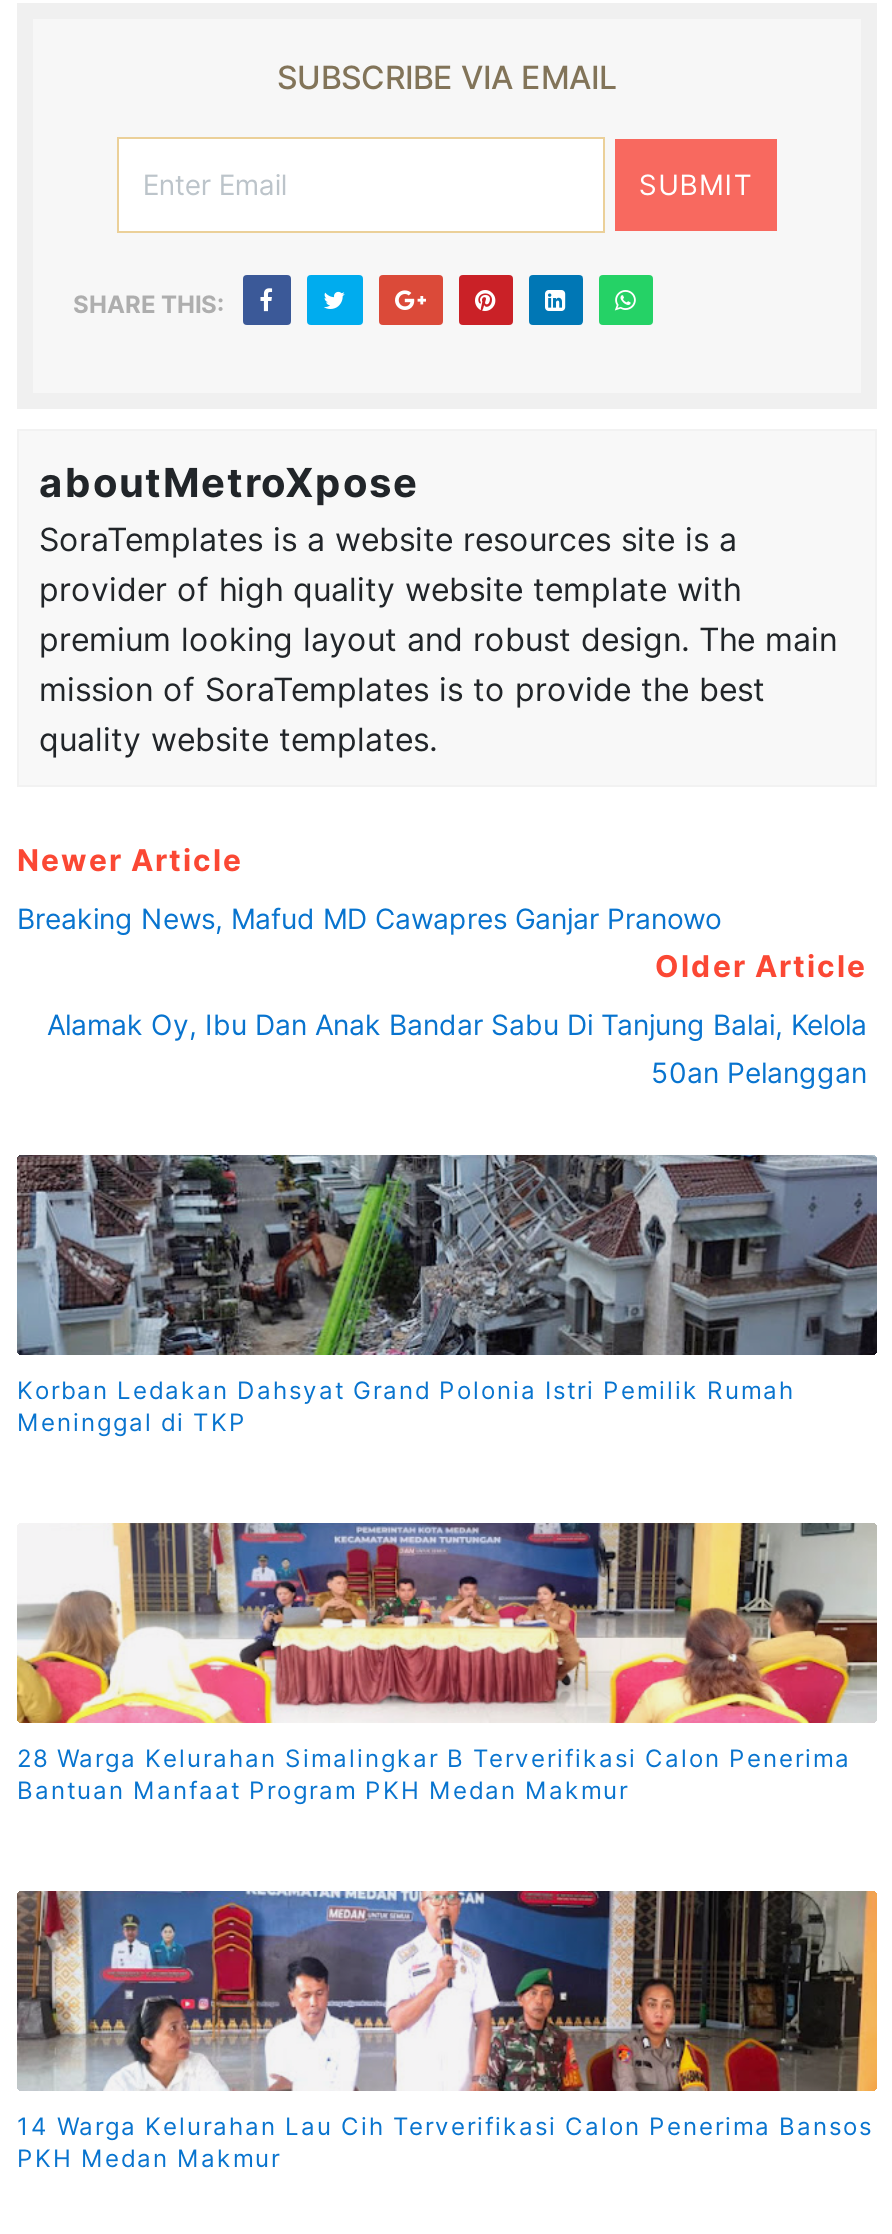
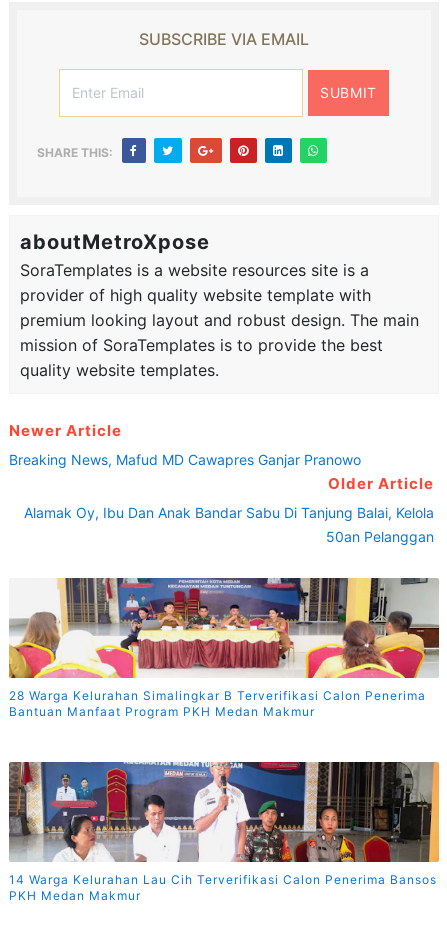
- [image]
- Korban Ledakan Dahsyat Grand Polonia Istri Pemilik Rumah
- Meninggal di TKP
